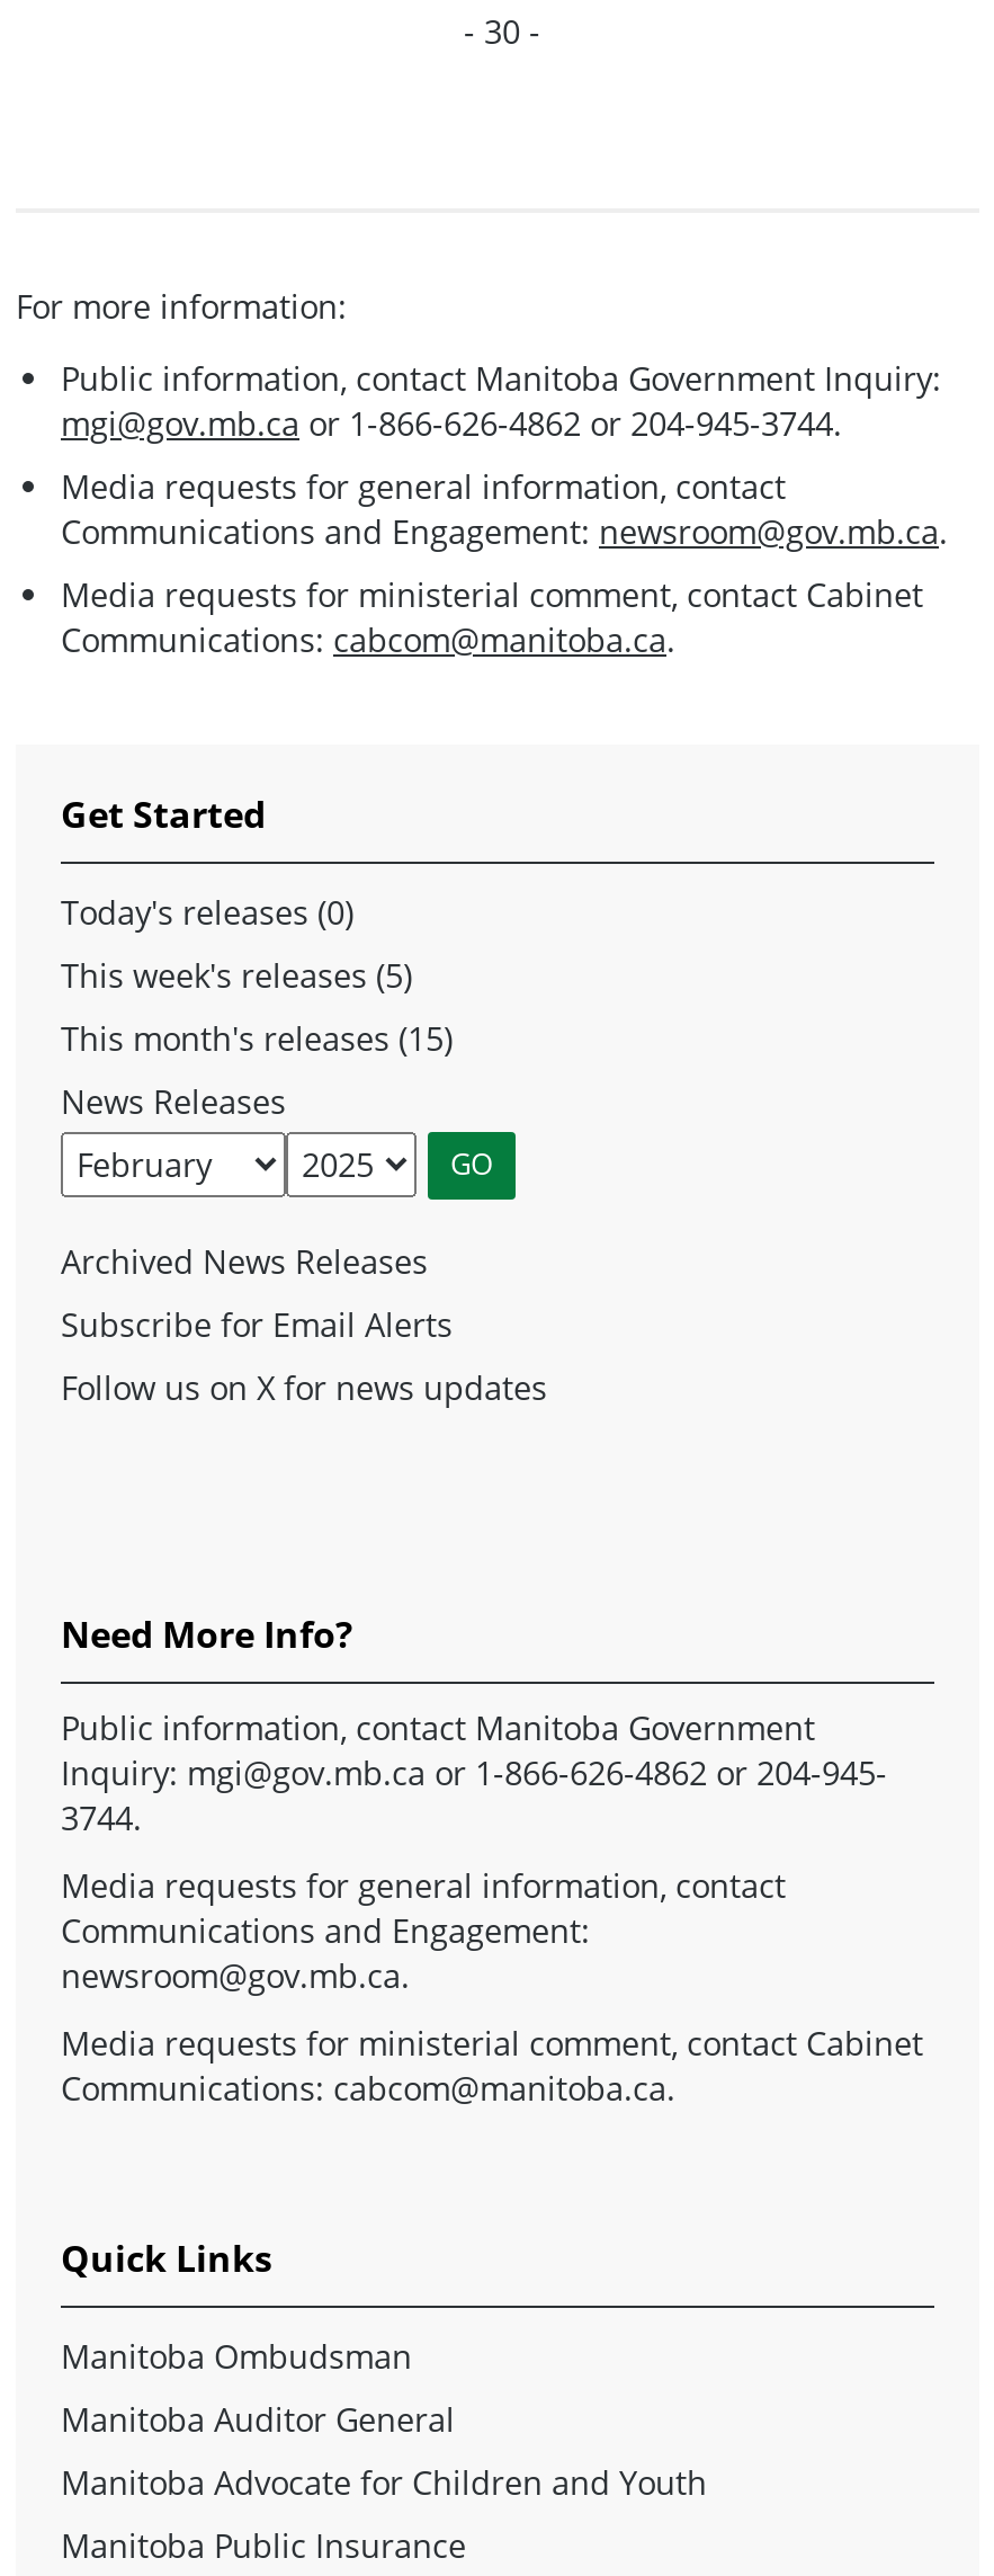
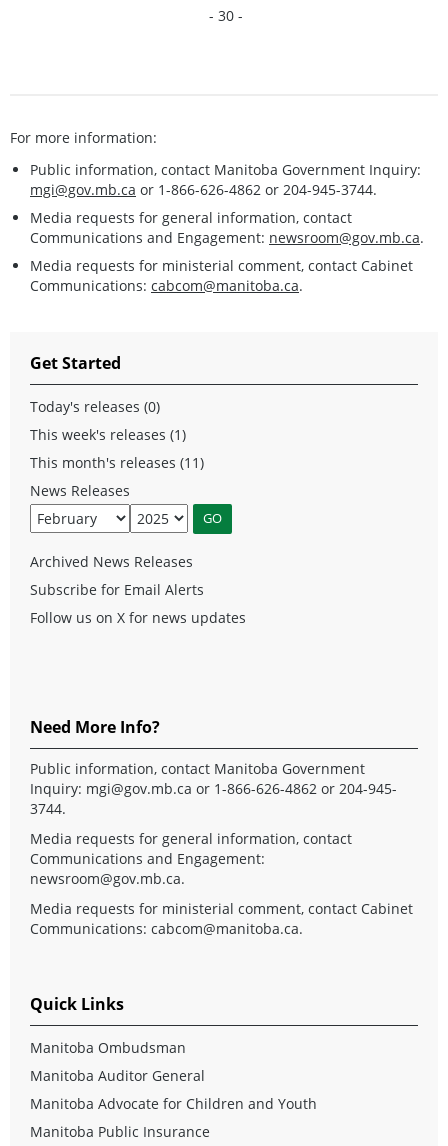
- This week's releases (5)
+ This week's releases (1)

- This month's releases (15)
+ This month's releases (11)
